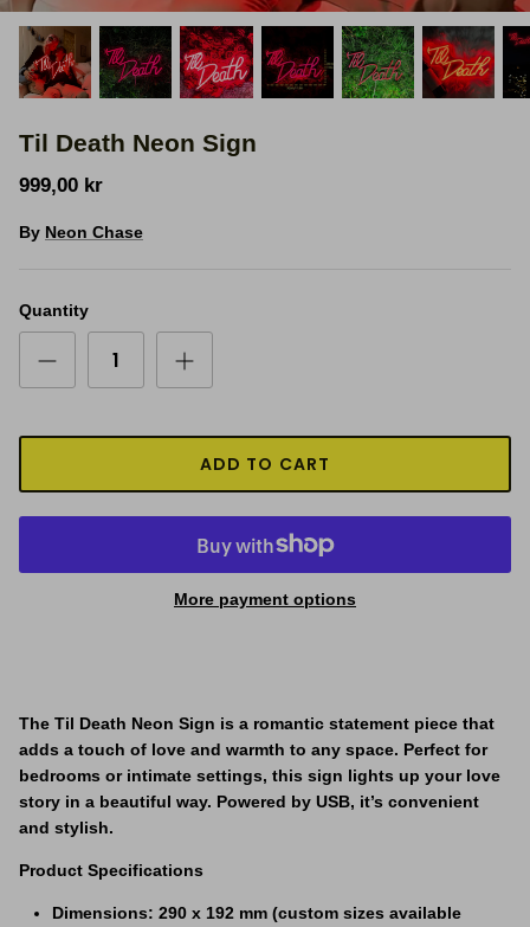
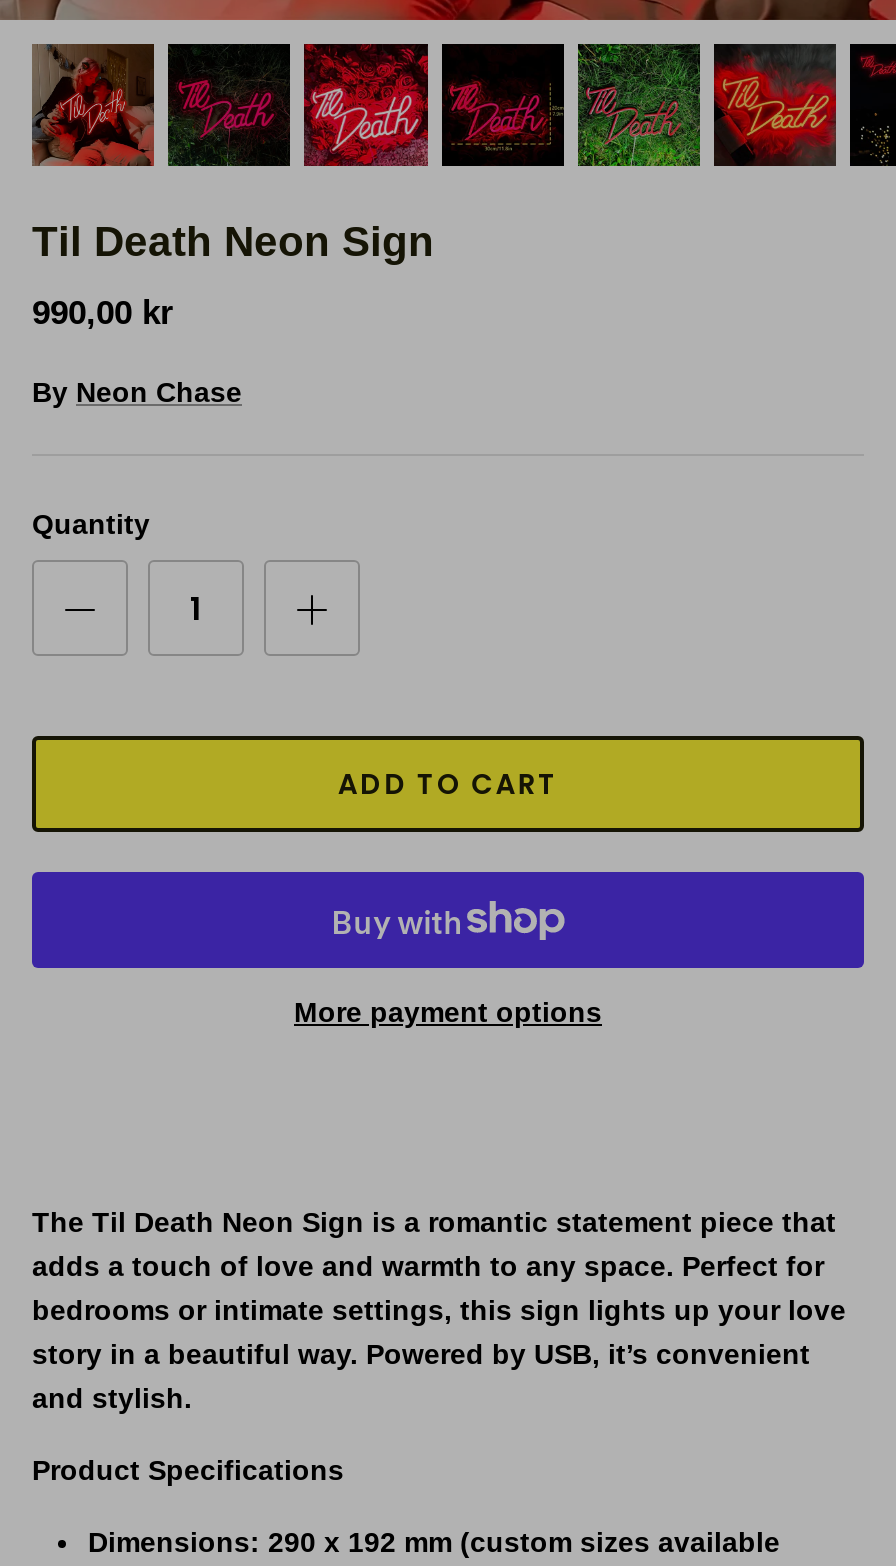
- 999,00 kr
+ 990,00 kr
